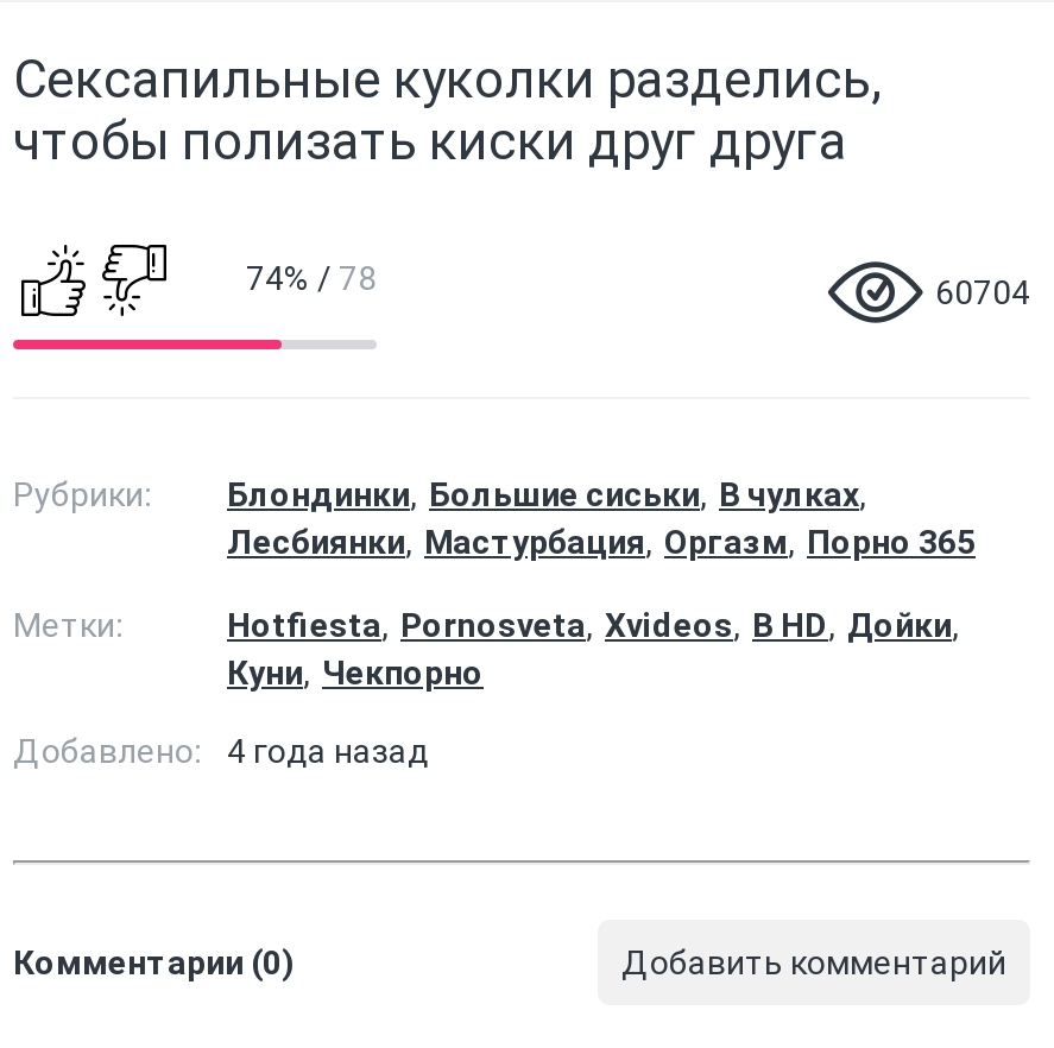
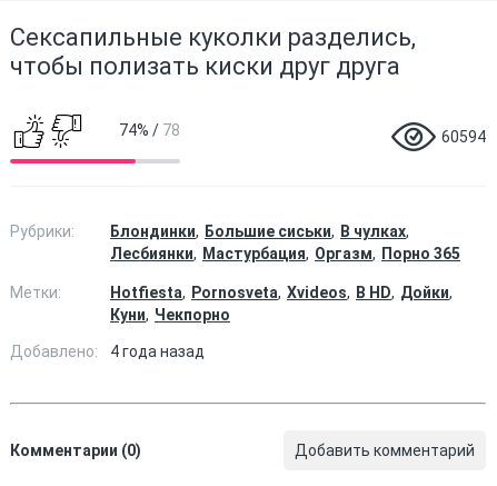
- 60704
+ 60594
